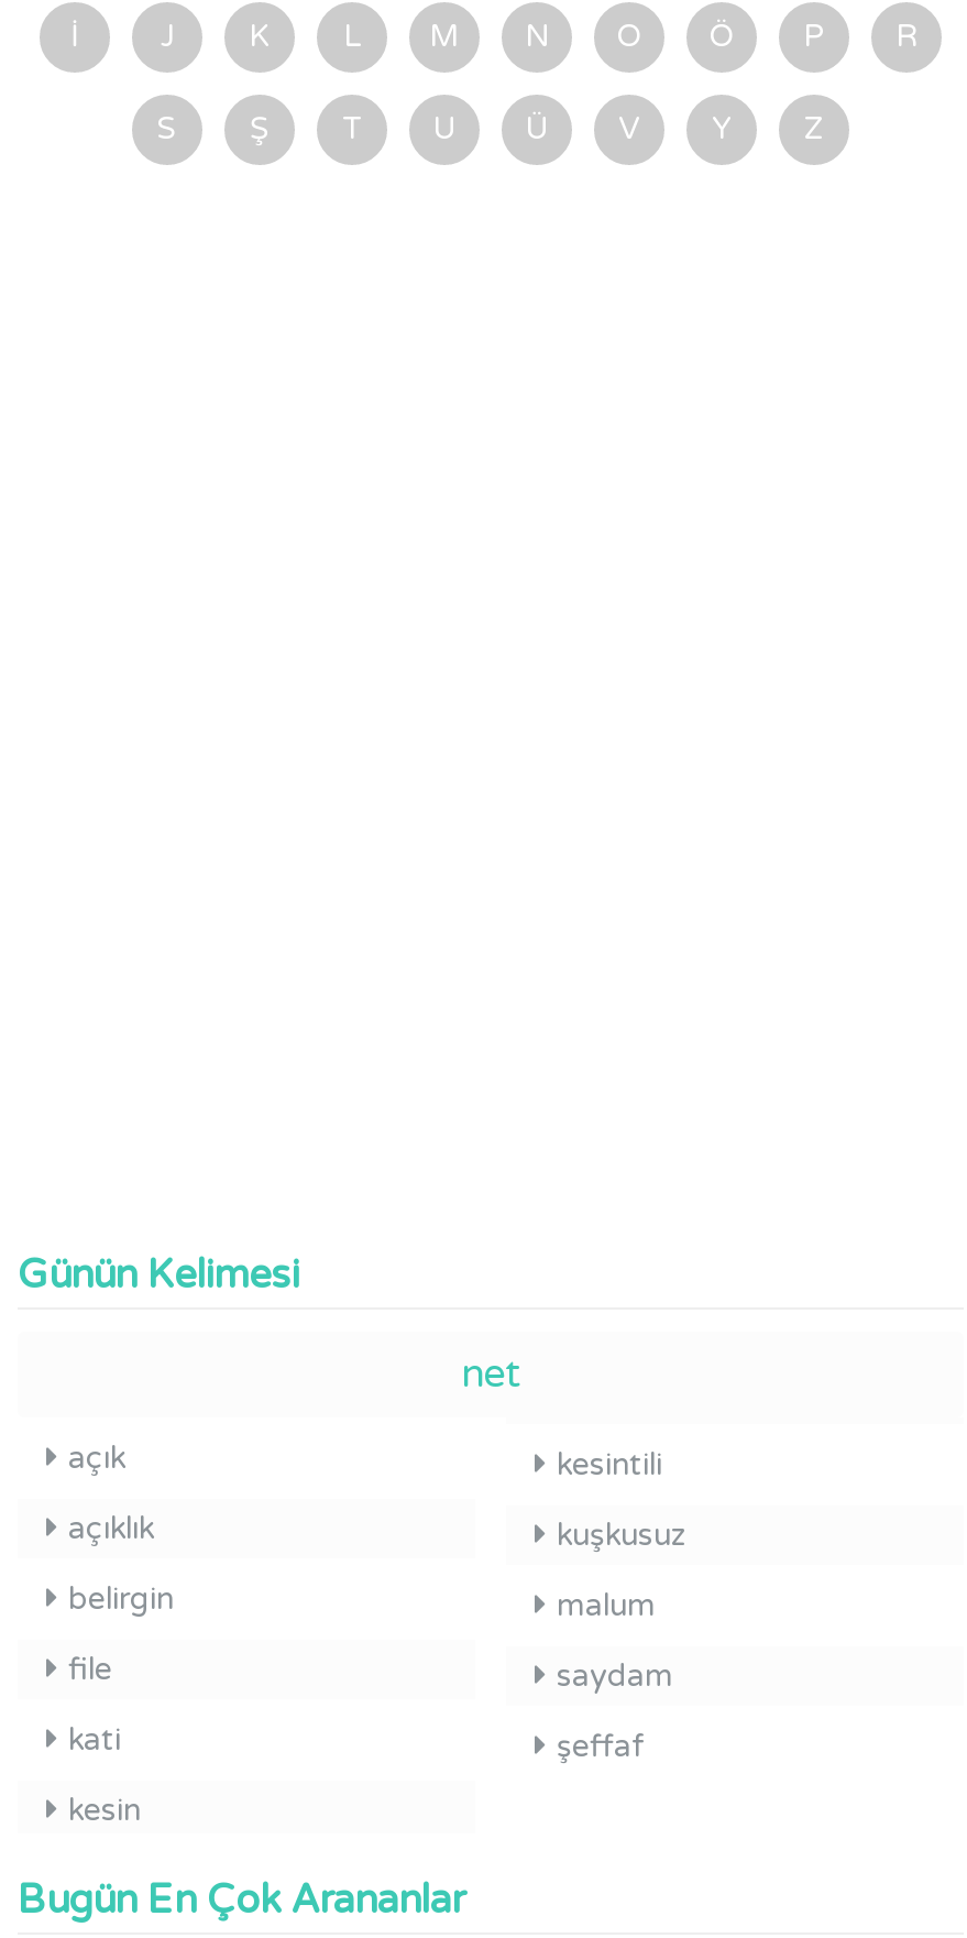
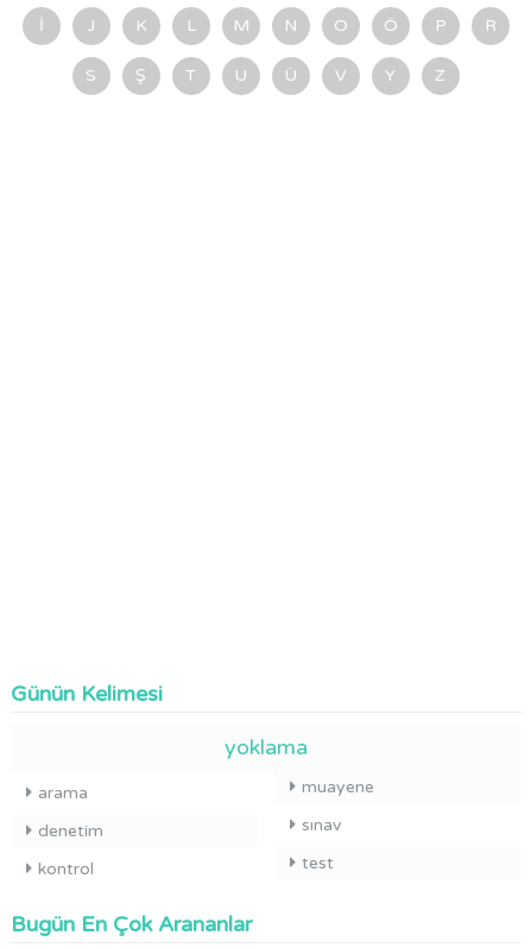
- net
- açık
- açıklık
- belirgin
- file
- kati
- kesin
+ yoklama
+ arama
+ denetim
+ kontrol

- kesintili
- kuşkusuz
- malum
- saydam
- şeffaf
+ muayene
+ sınav
+ test
